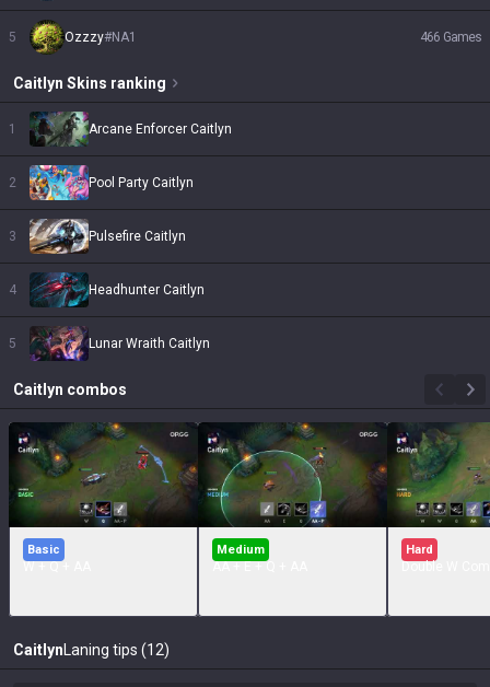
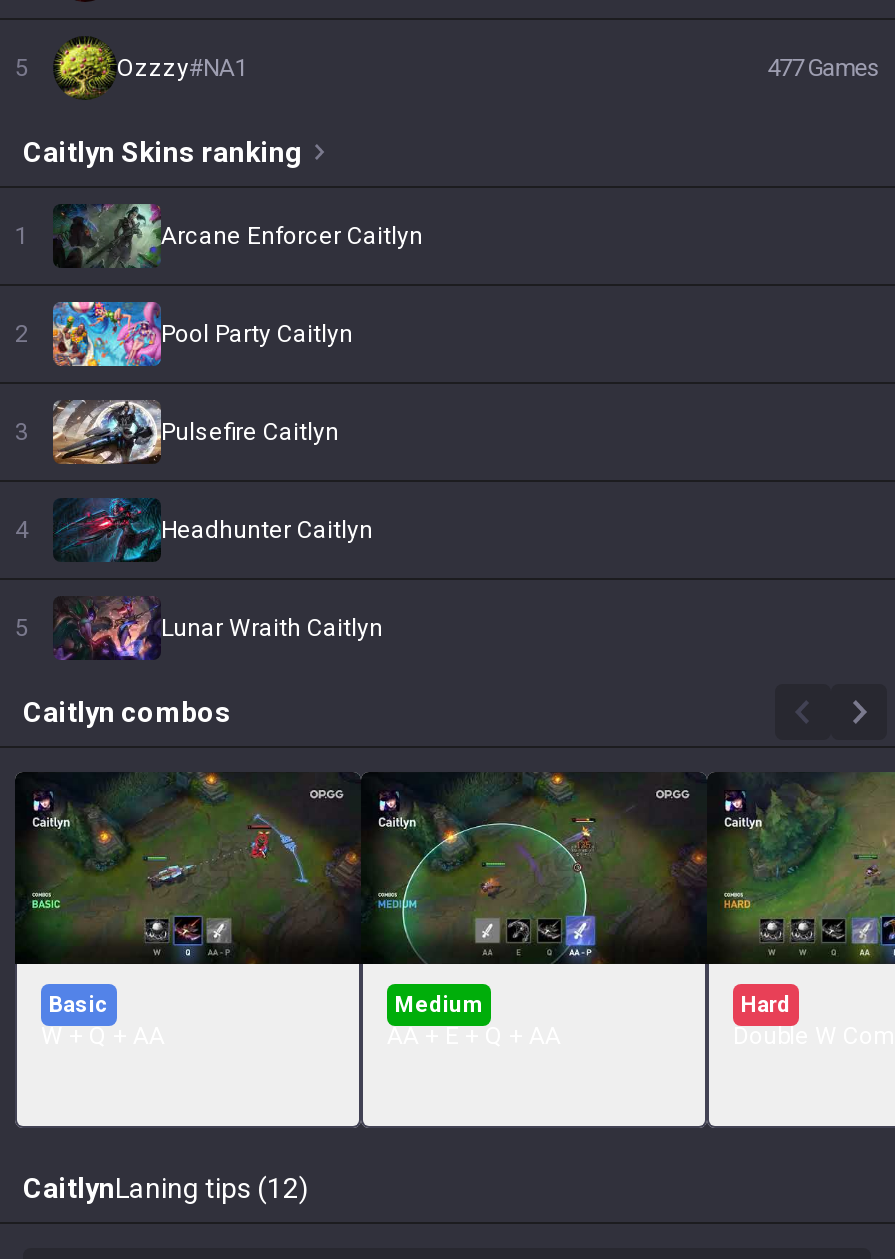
- 466 Games
+ 477 Games
